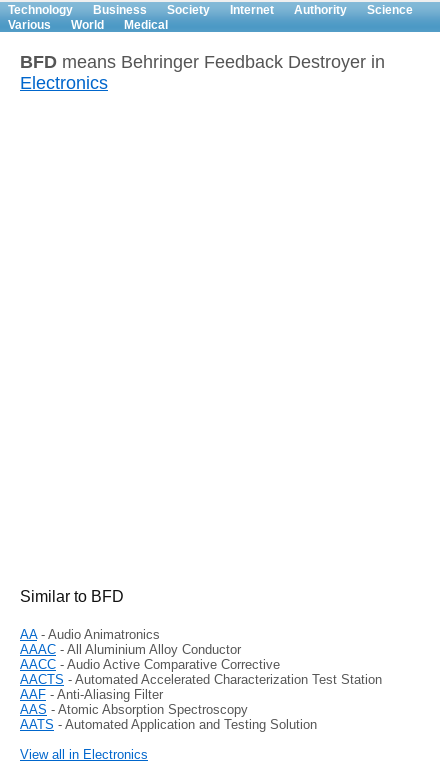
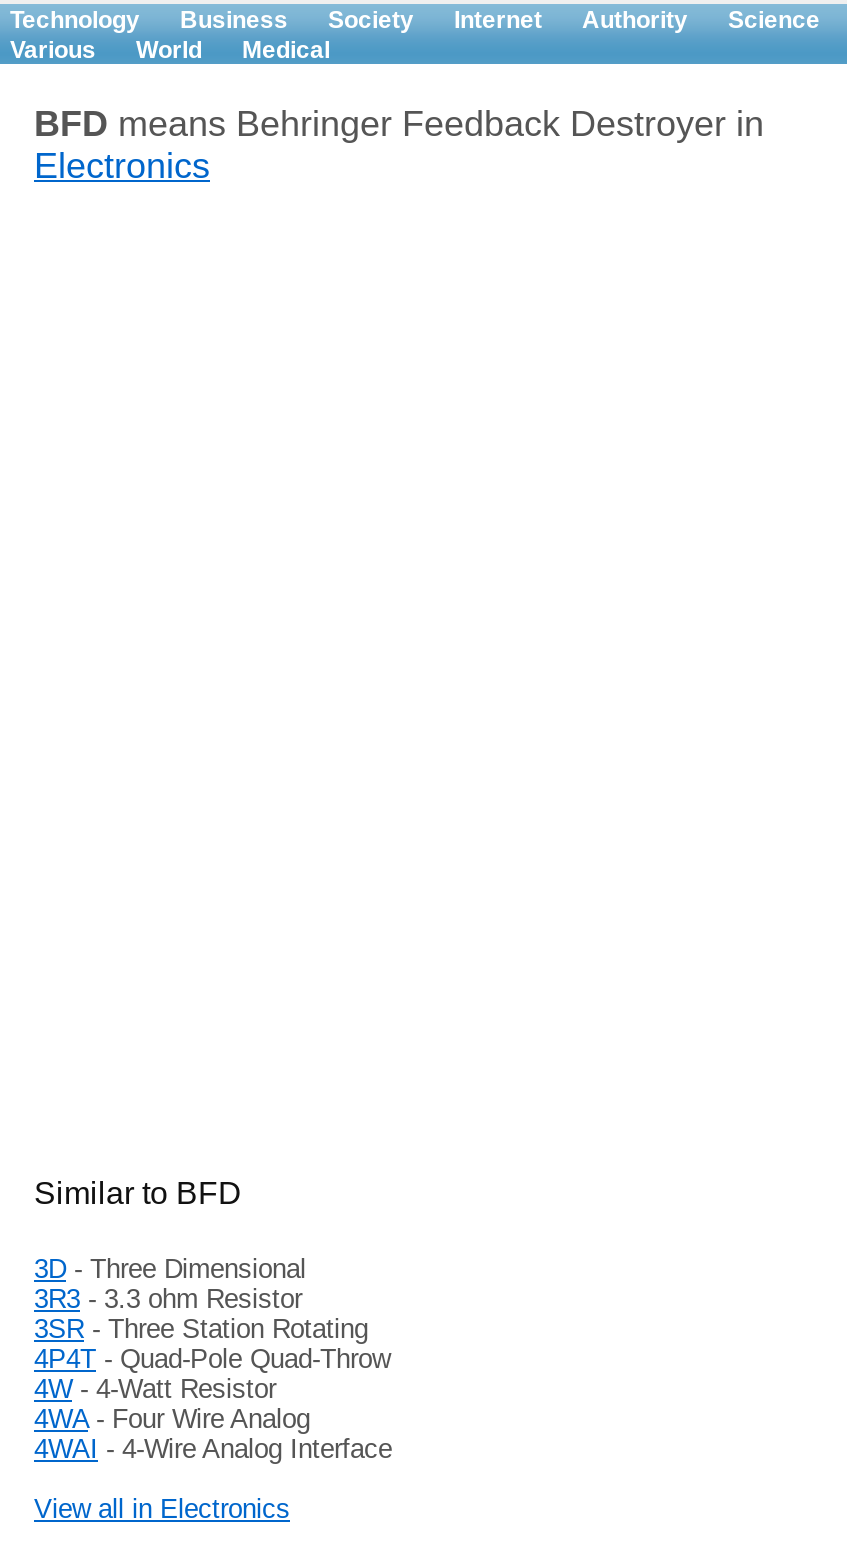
- AA - Audio Animatronics
- AAAC - All Aluminium Alloy Conductor
- AACC - Audio Active Comparative Corrective
- AACTS - Automated Accelerated Characterization Test Station
- AAF - Anti-Aliasing Filter
- AAS - Atomic Absorption Spectroscopy
- AATS - Automated Application and Testing Solution
+ 3D - Three Dimensional
+ 3R3 - 3.3 ohm Resistor
+ 3SR - Three Station Rotating
+ 4P4T - Quad-Pole Quad-Throw
+ 4W - 4-Watt Resistor
+ 4WA - Four Wire Analog
+ 4WAI - 4-Wire Analog Interface
